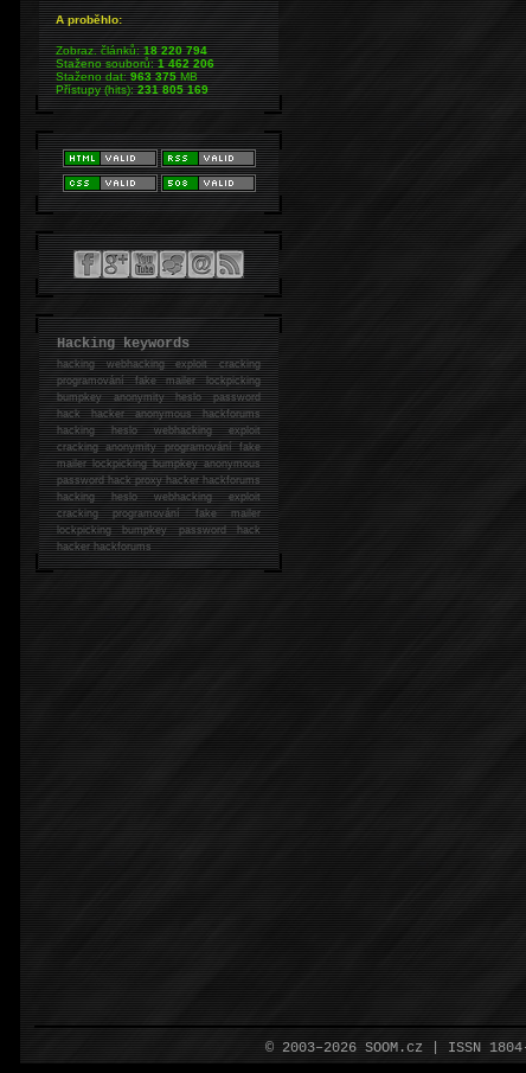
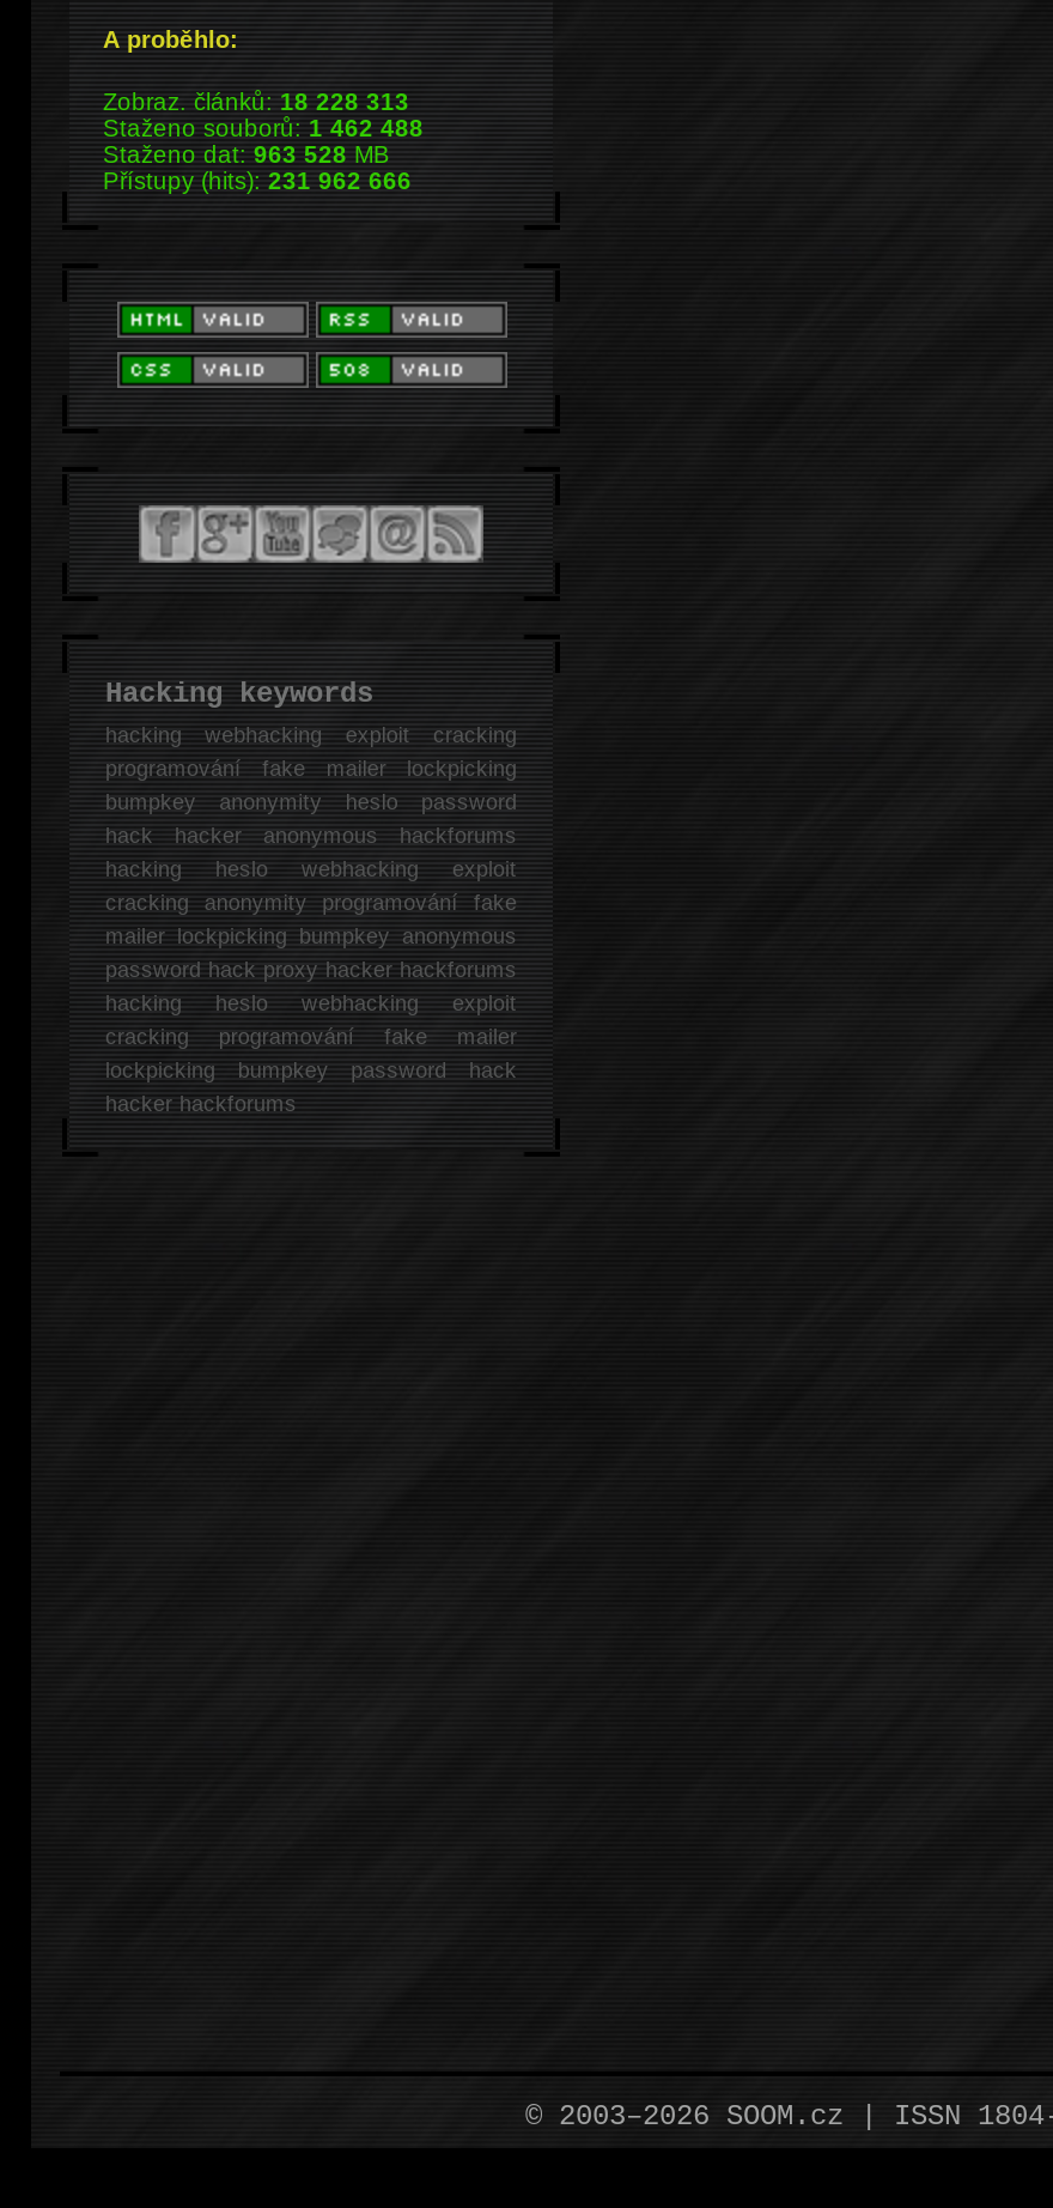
- Zobraz. článků: 18 220 794
+ Zobraz. článků: 18 228 313

- Staženo souborů: 1 462 206
+ Staženo souborů: 1 462 488

- Staženo dat: 963 375 MB
+ Staženo dat: 963 528 MB

- Přístupy (hits): 231 805 169
+ Přístupy (hits): 231 962 666
